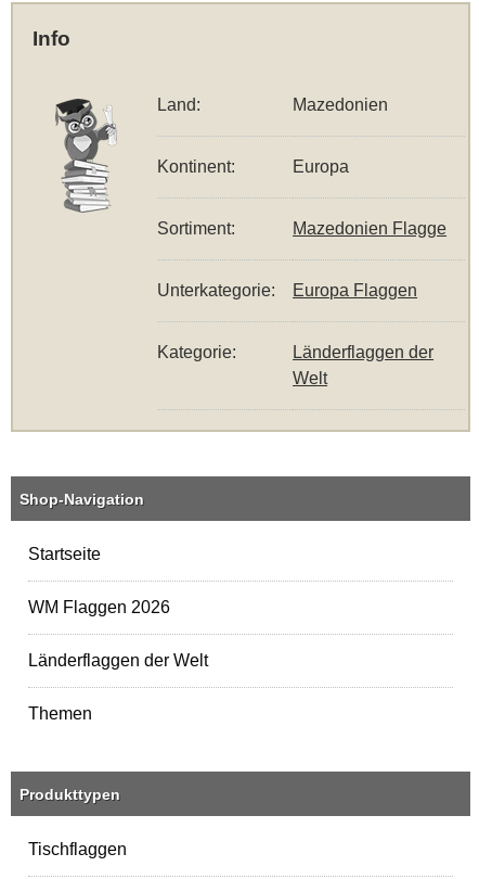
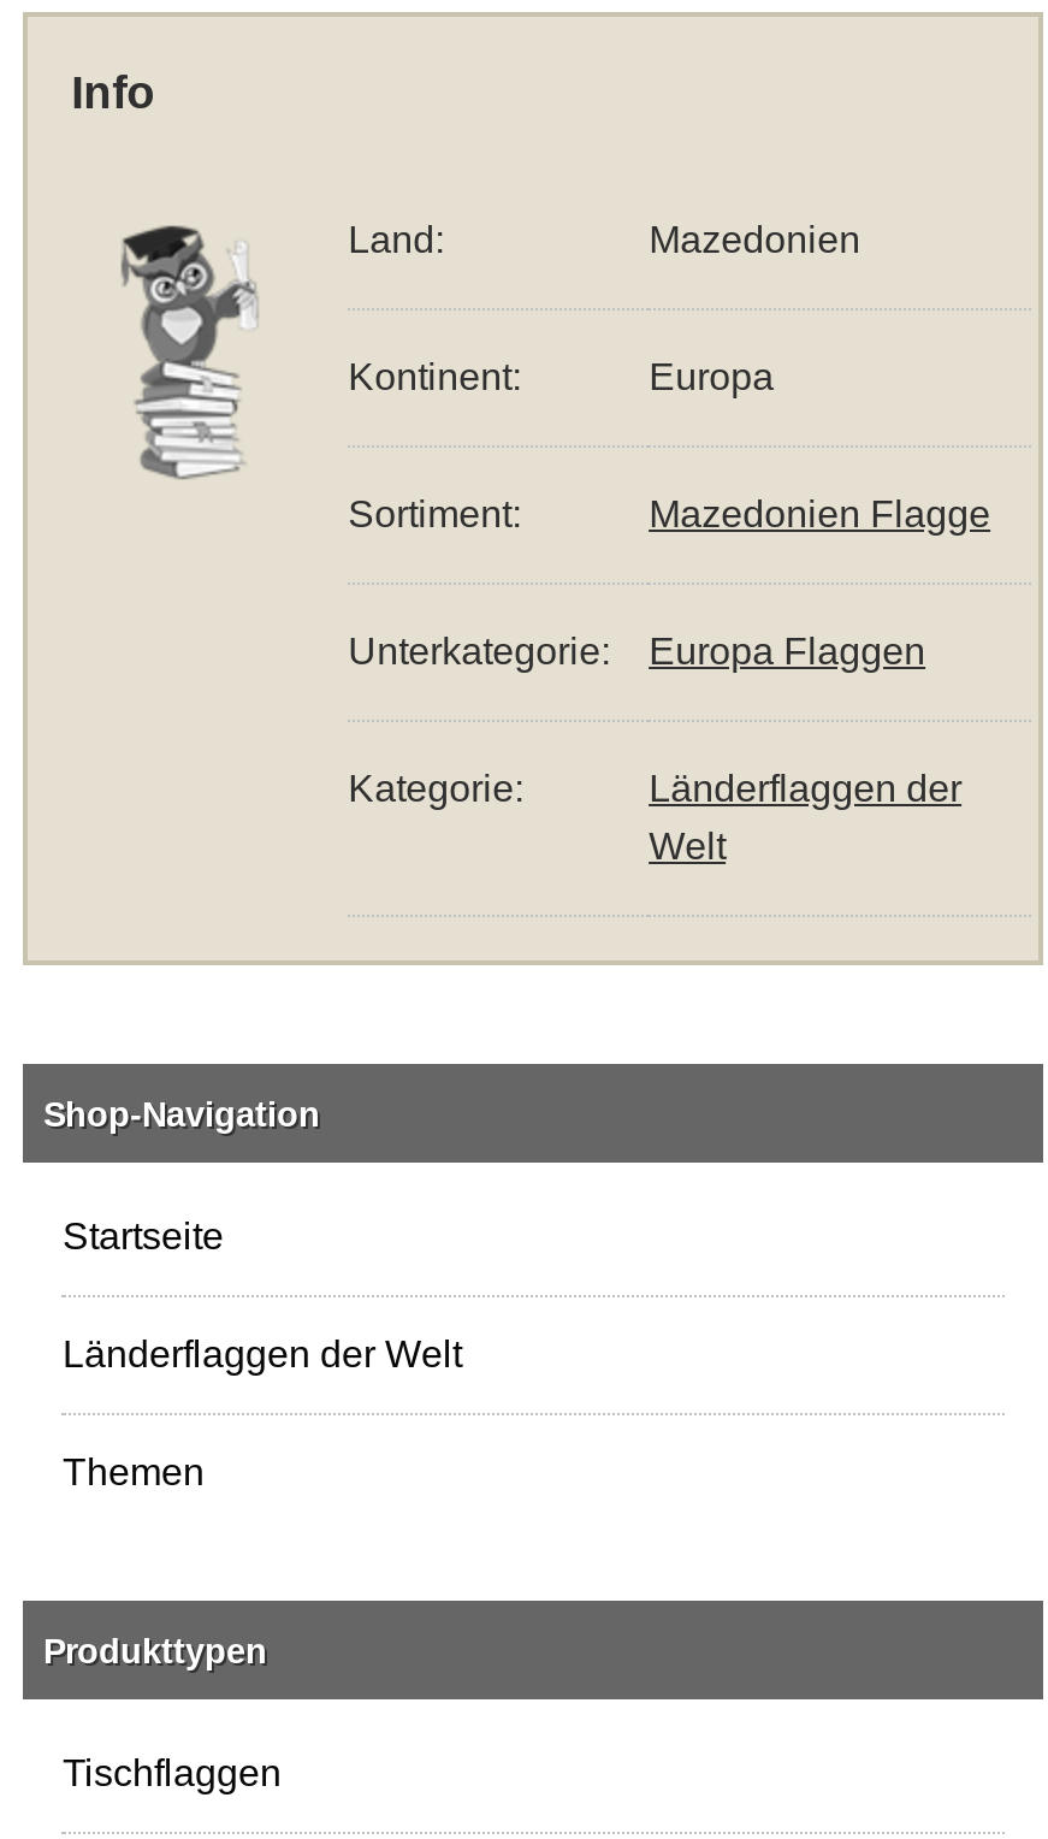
- WM Flaggen 2026
